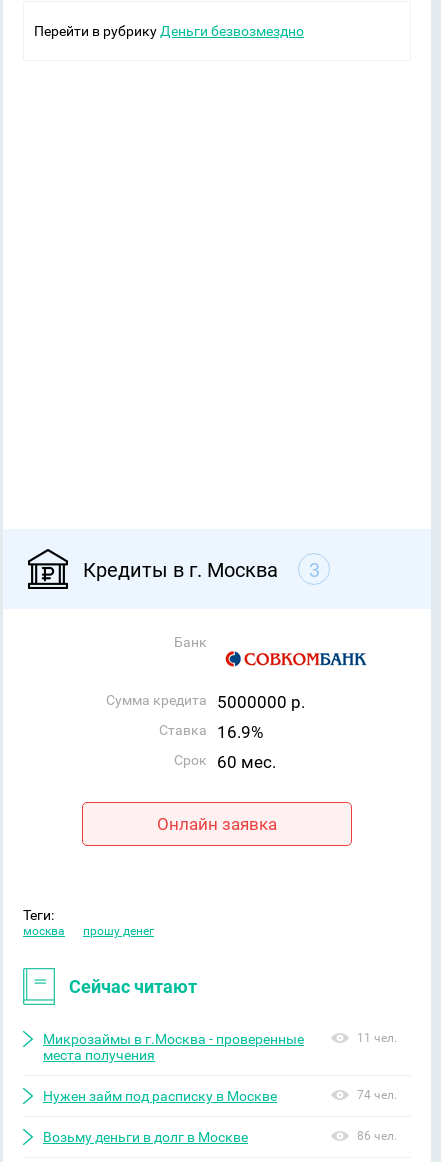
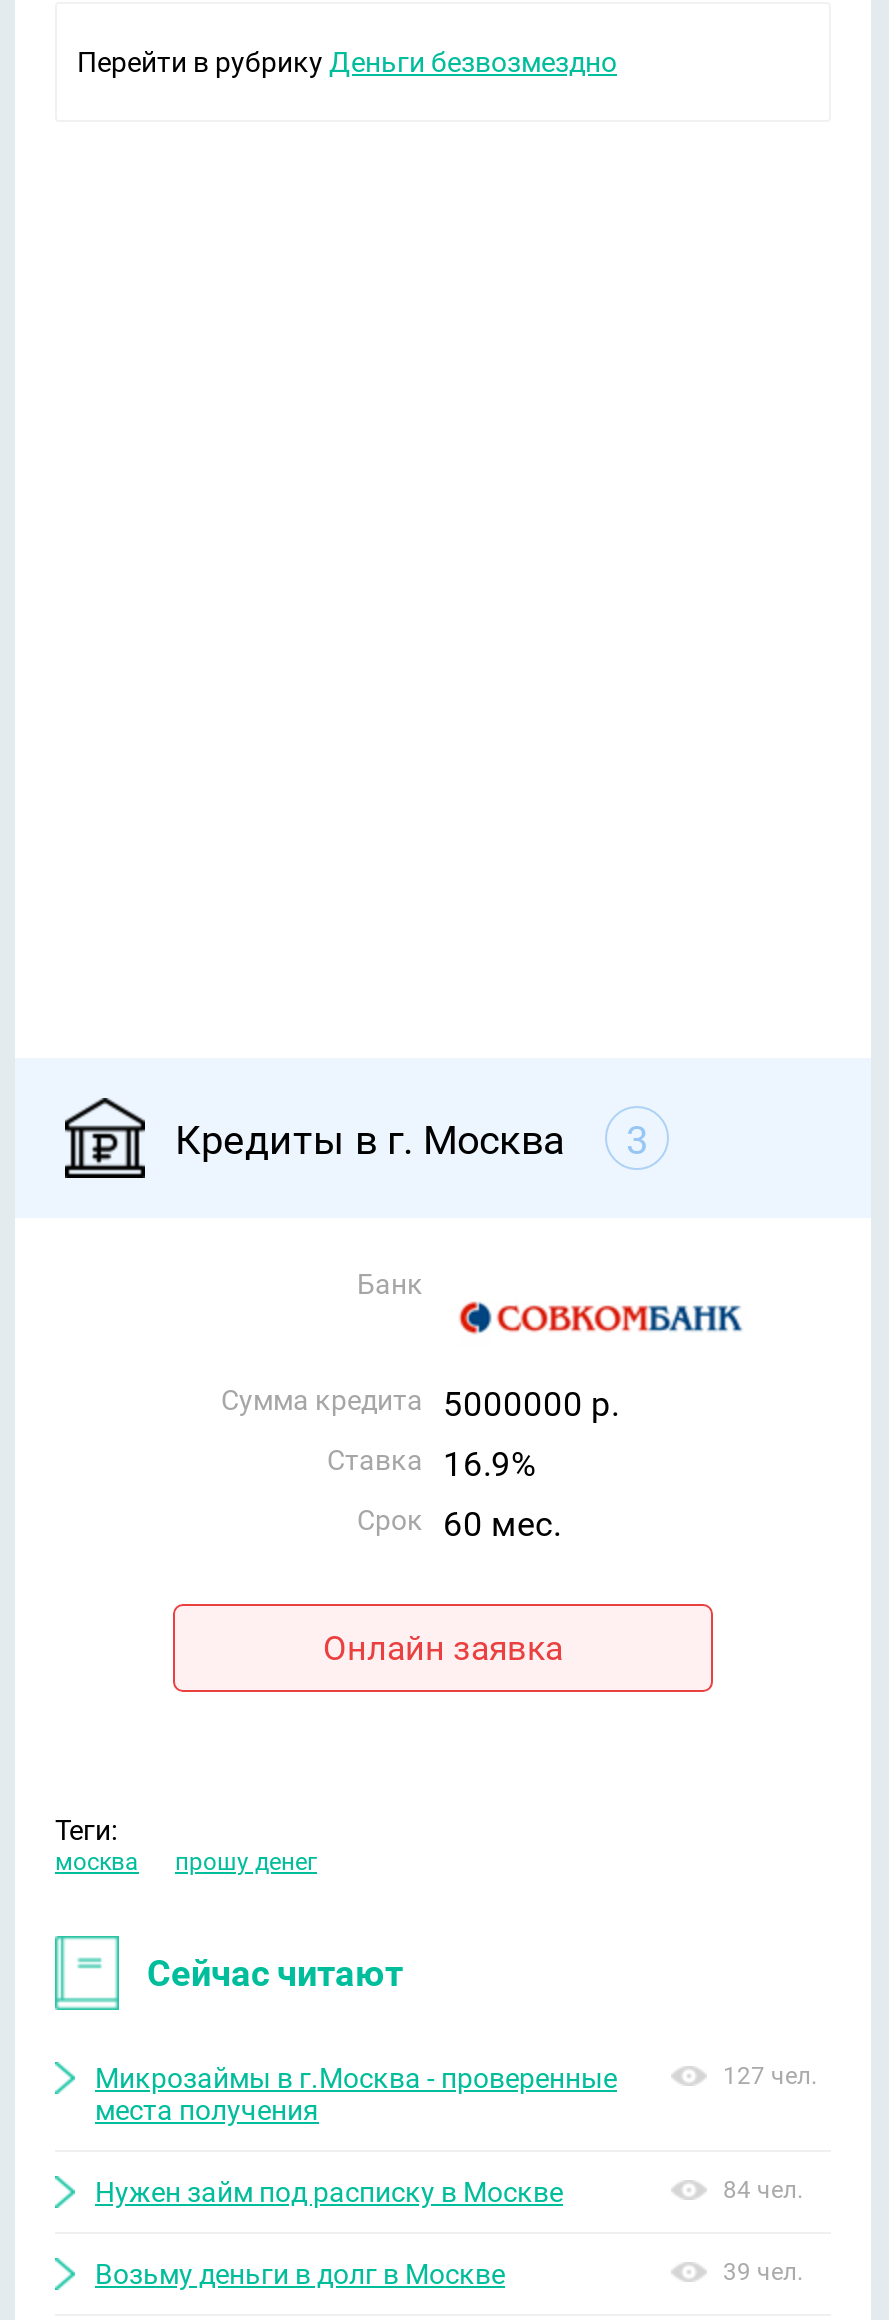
- 11 чел.
+ 127 чел.

- 74 чел.
+ 84 чел.

- 86 чел.
+ 39 чел.
